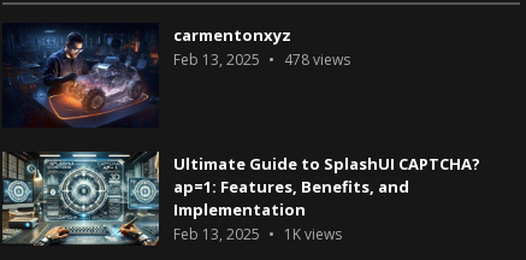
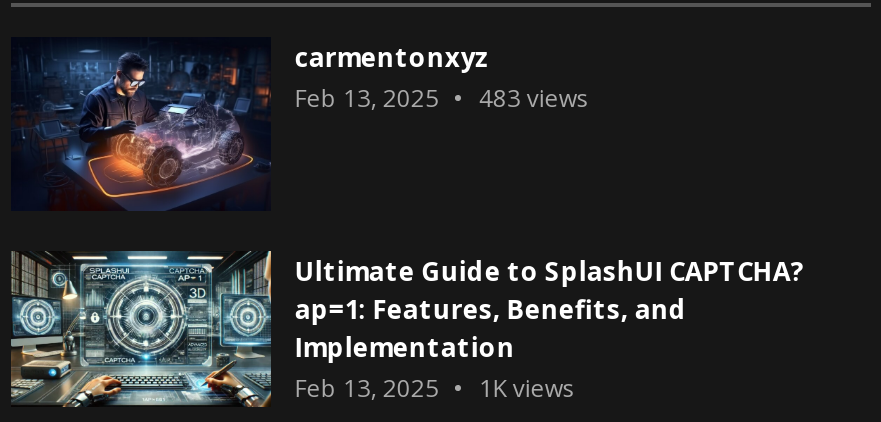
- Feb 13, 2025 478 views
+ Feb 13, 2025 483 views
